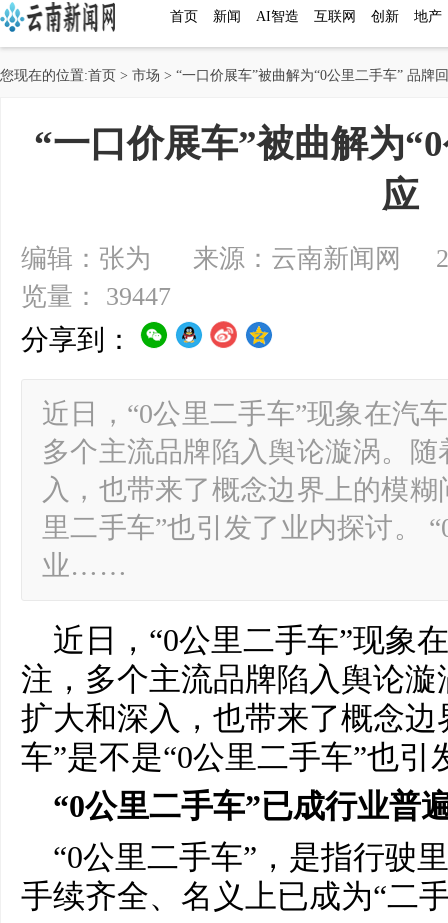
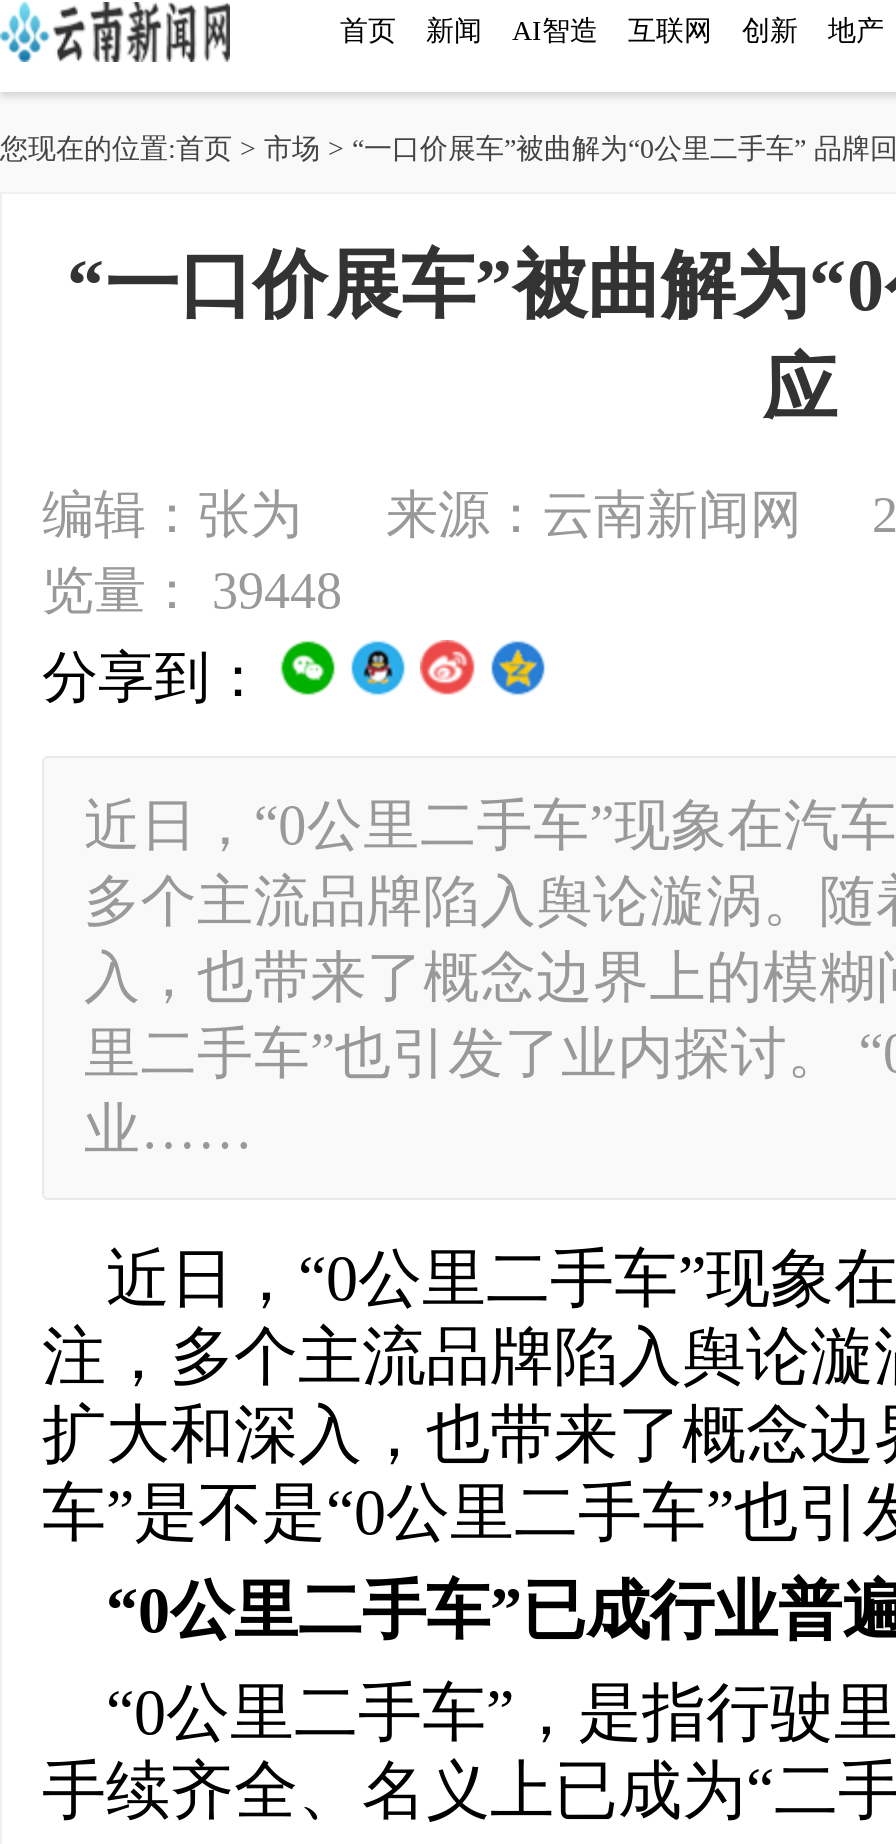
- 览量： 39447
+ 览量： 39448
